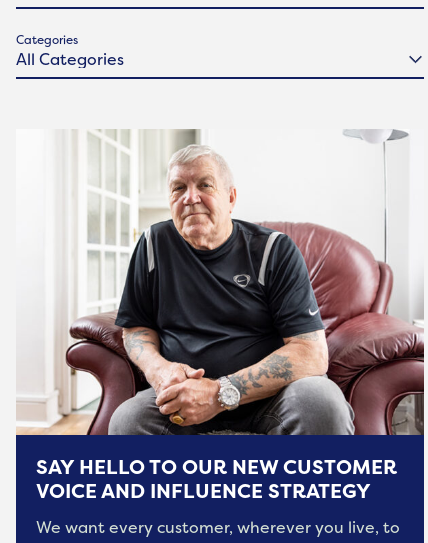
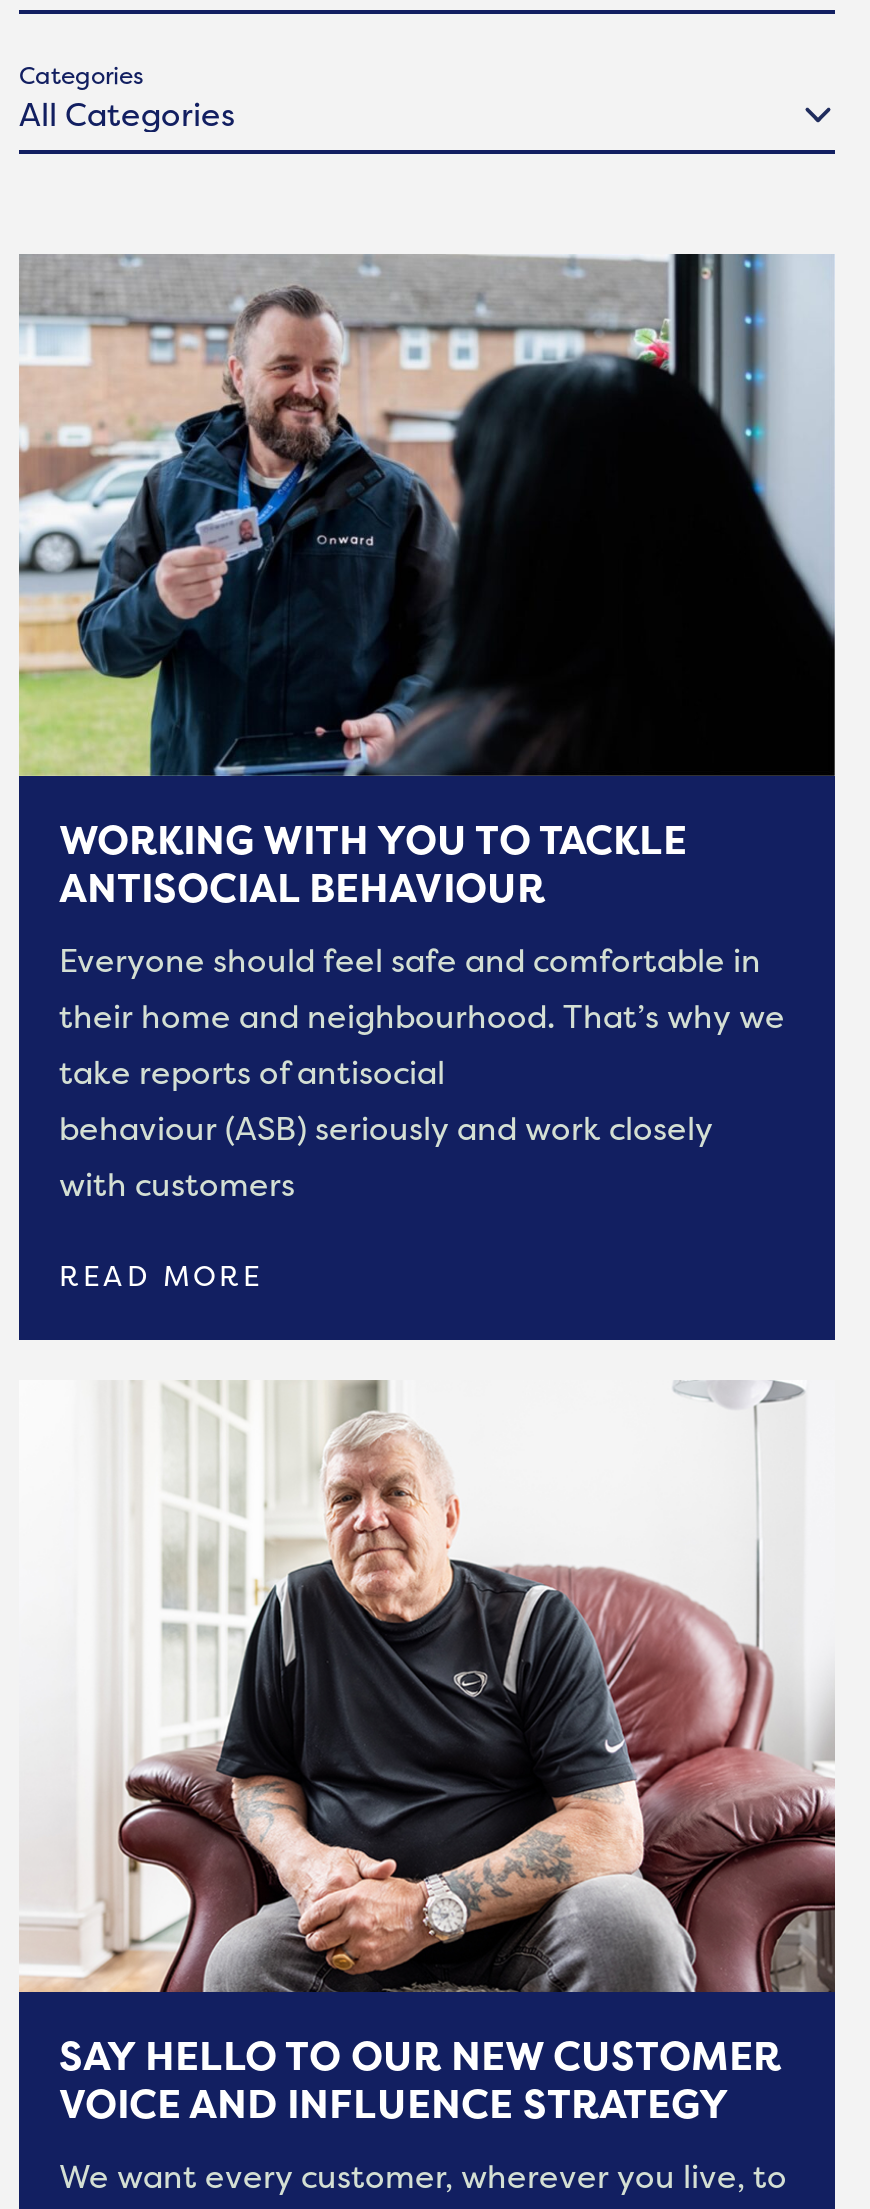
+ [image]
+ WORKING WITH YOU TO TACKLE
+ ANTISOCIAL BEHAVIOUR
+ Everyone should feel safe and comfortable in
+ their home and neighbourhood. That’s why we
+ take reports of antisocial
+ behaviour (ASB) seriously and work closely
+ with customers
+ READ MORE
